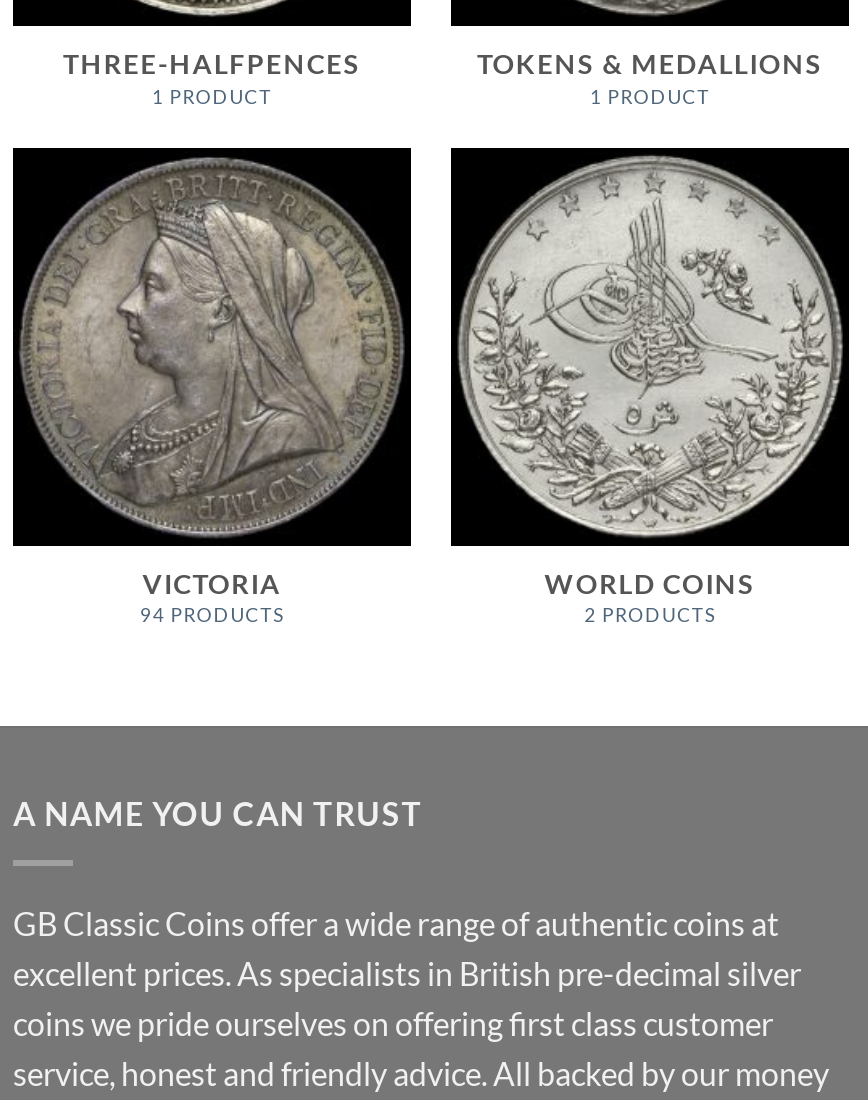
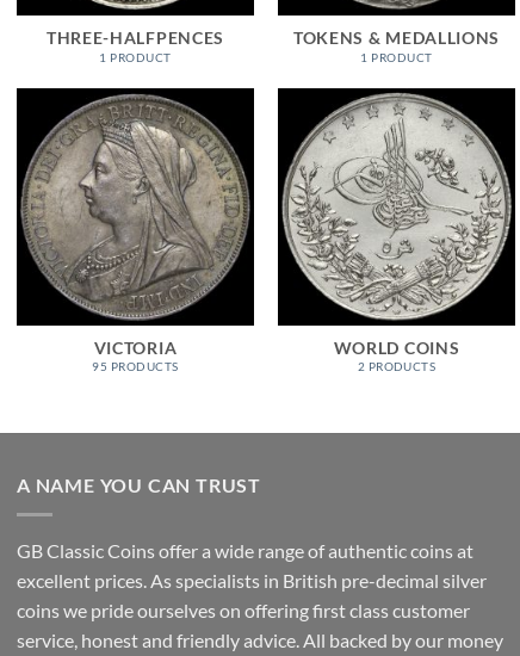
- 94 PRODUCTS
+ 95 PRODUCTS
